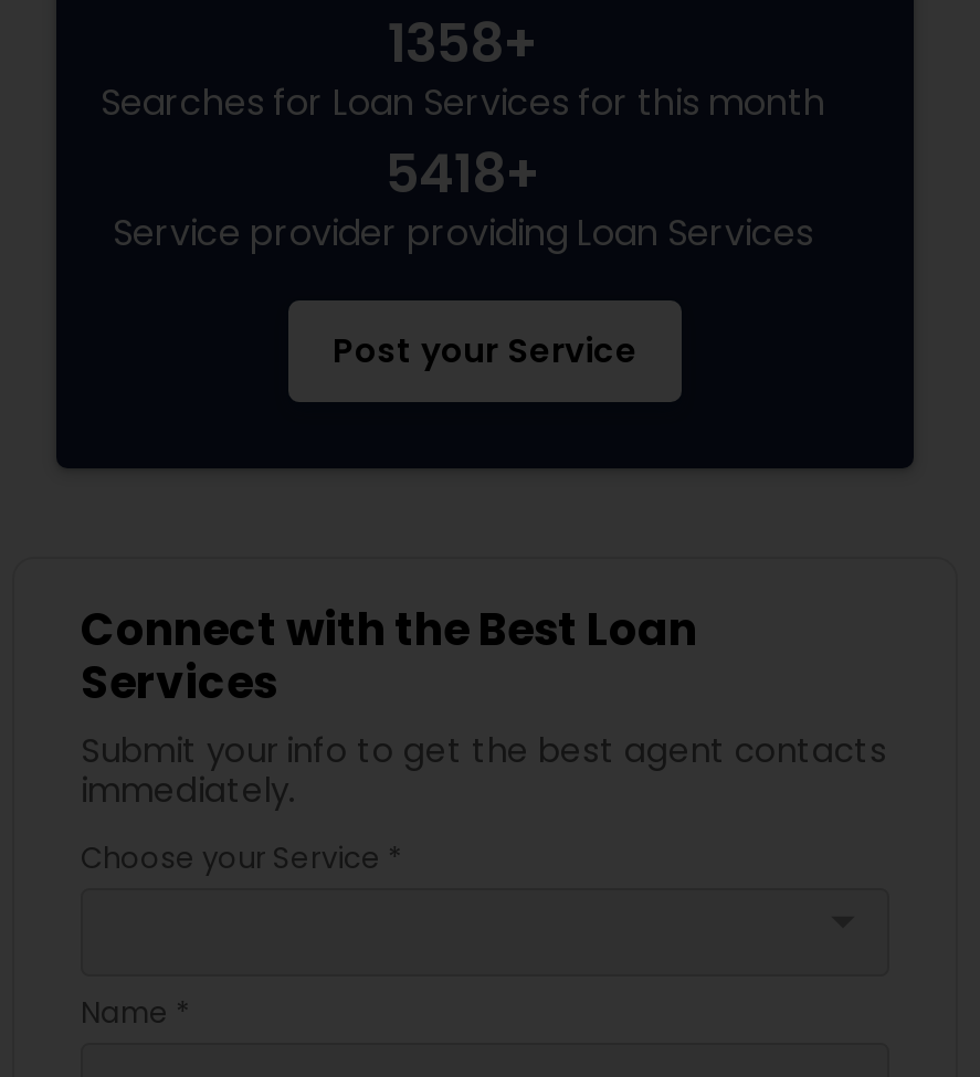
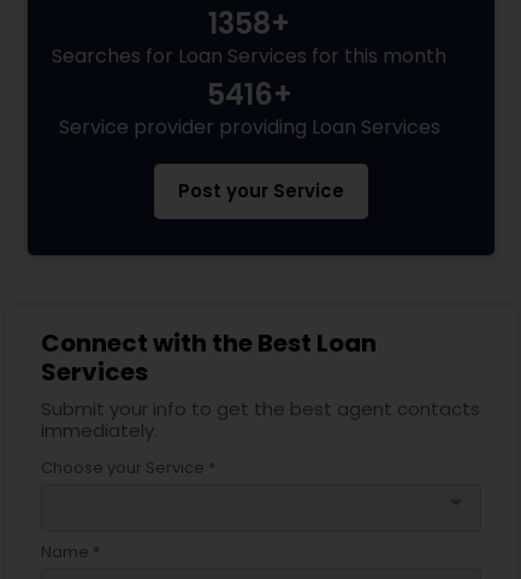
- 5418+
+ 5416+
